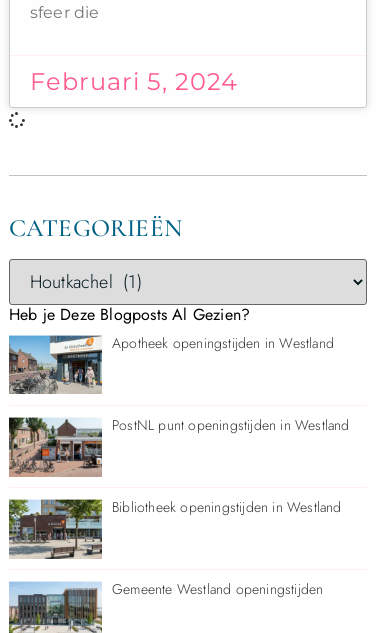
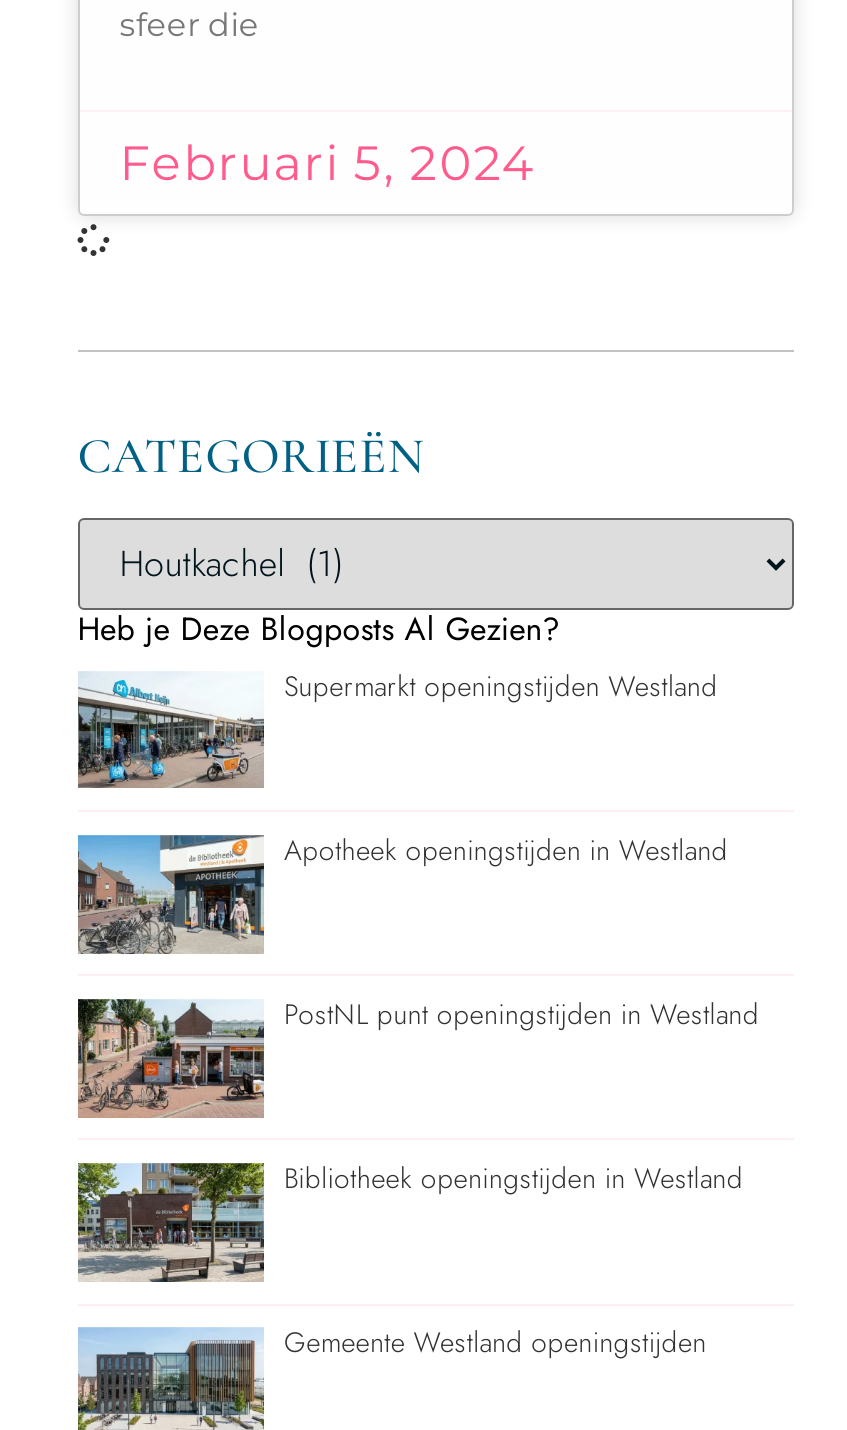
+ [image]
+ Supermarkt openingstijden Westland
